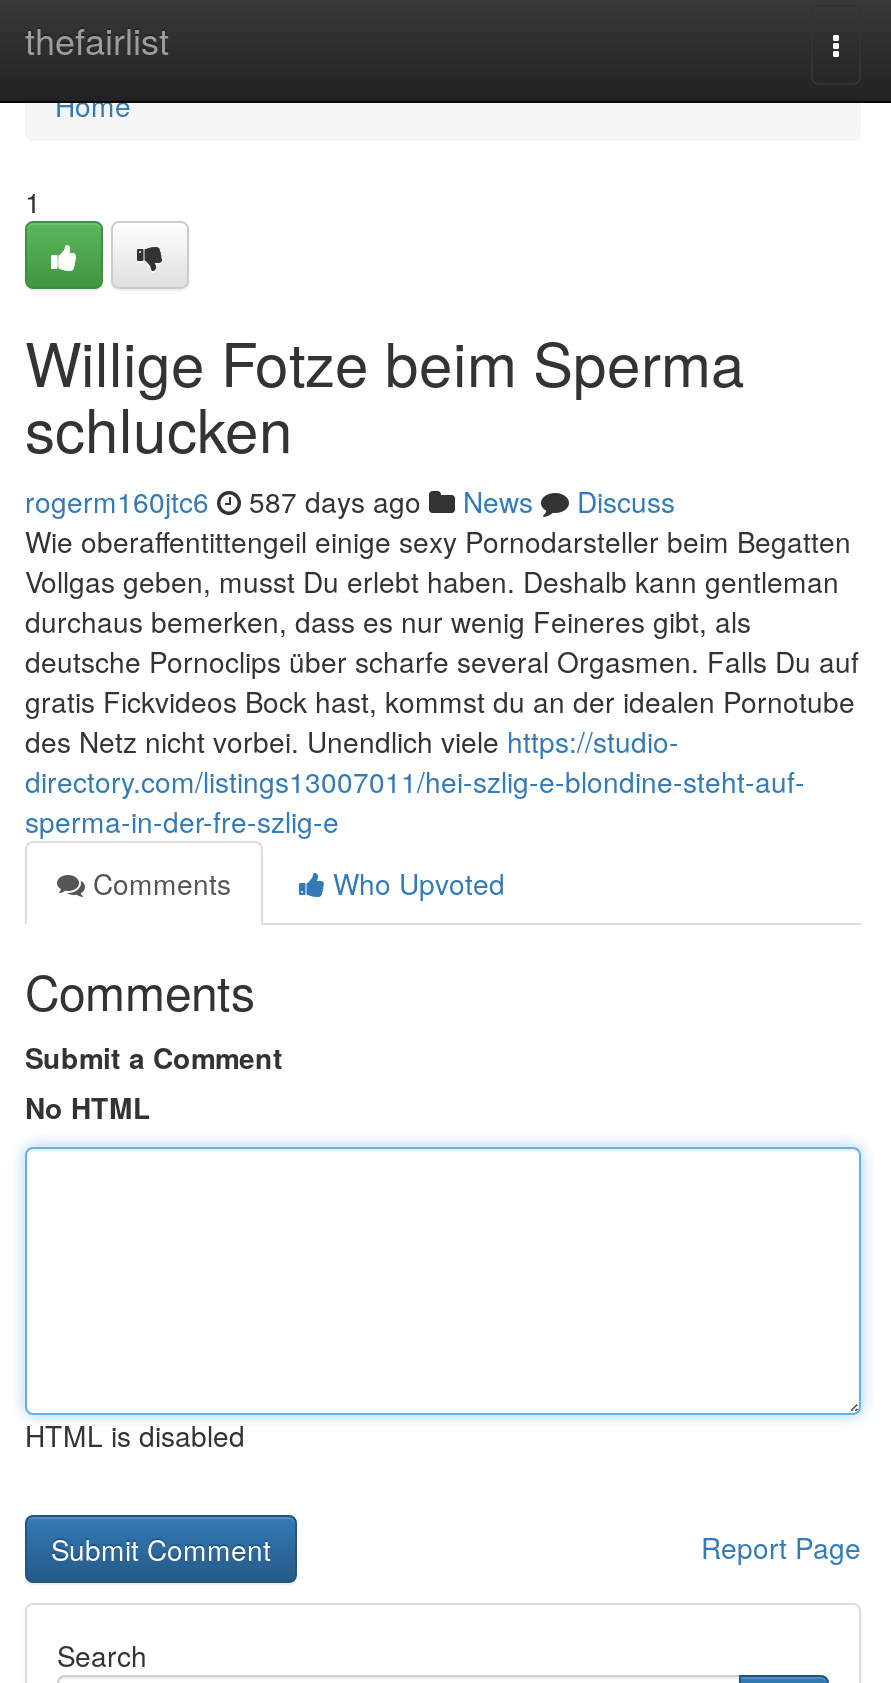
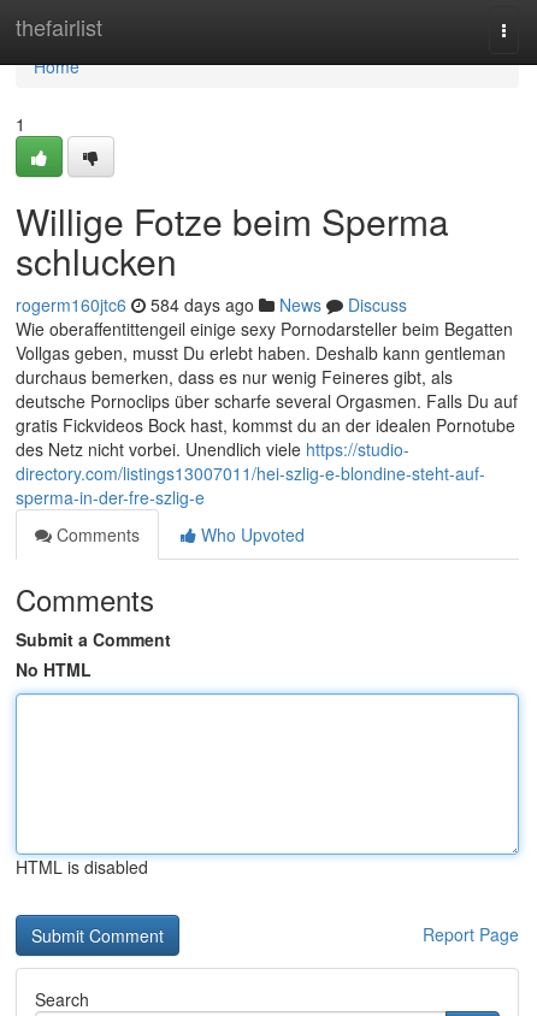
- rogerm160jtc6 587 days ago News Discuss
+ rogerm160jtc6 584 days ago News Discuss
